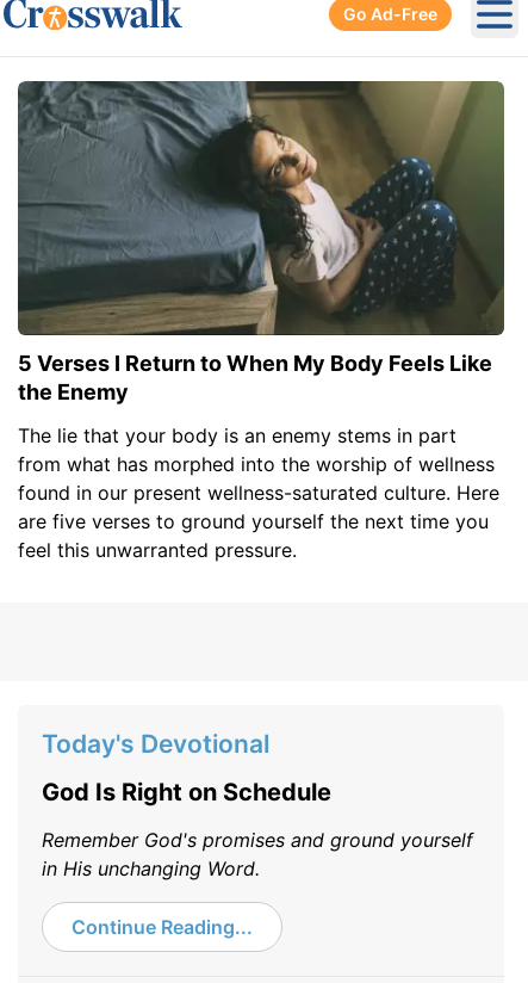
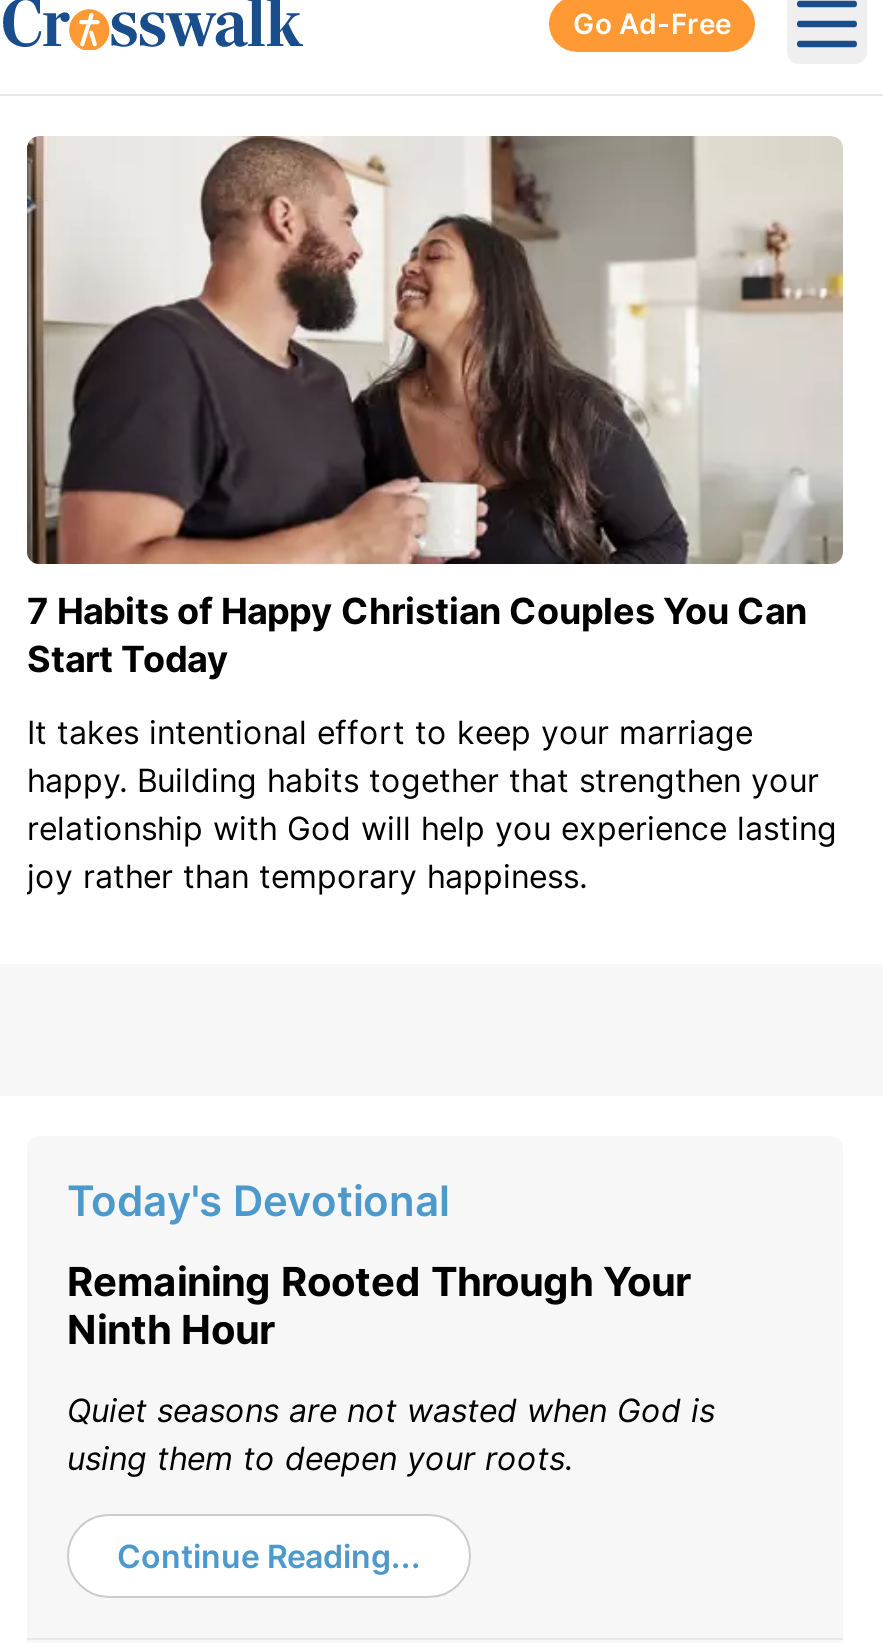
- [image]
- 5 Verses I Return to When My Body Feels Like
- the Enemy
+ [image]
+ 7 Habits of Happy Christian Couples You Can
+ Start Today

- The lie that your body is an enemy stems in part
- from what has morphed into the worship of wellness
- found in our present wellness-saturated culture. Here
- are five verses to ground yourself the next time you
- feel this unwarranted pressure.
+ It takes intentional effort to keep your marriage
+ happy. Building habits together that strengthen your
+ relationship with God will help you experience lasting
+ joy rather than temporary happiness.

moved up: Today's Devotional

- God Is Right on Schedule
+ Remaining Rooted Through Your
+ Ninth Hour

- Remember God's promises and ground yourself
- in His unchanging Word.
+ Quiet seasons are not wasted when God is
+ using them to deepen your roots.
